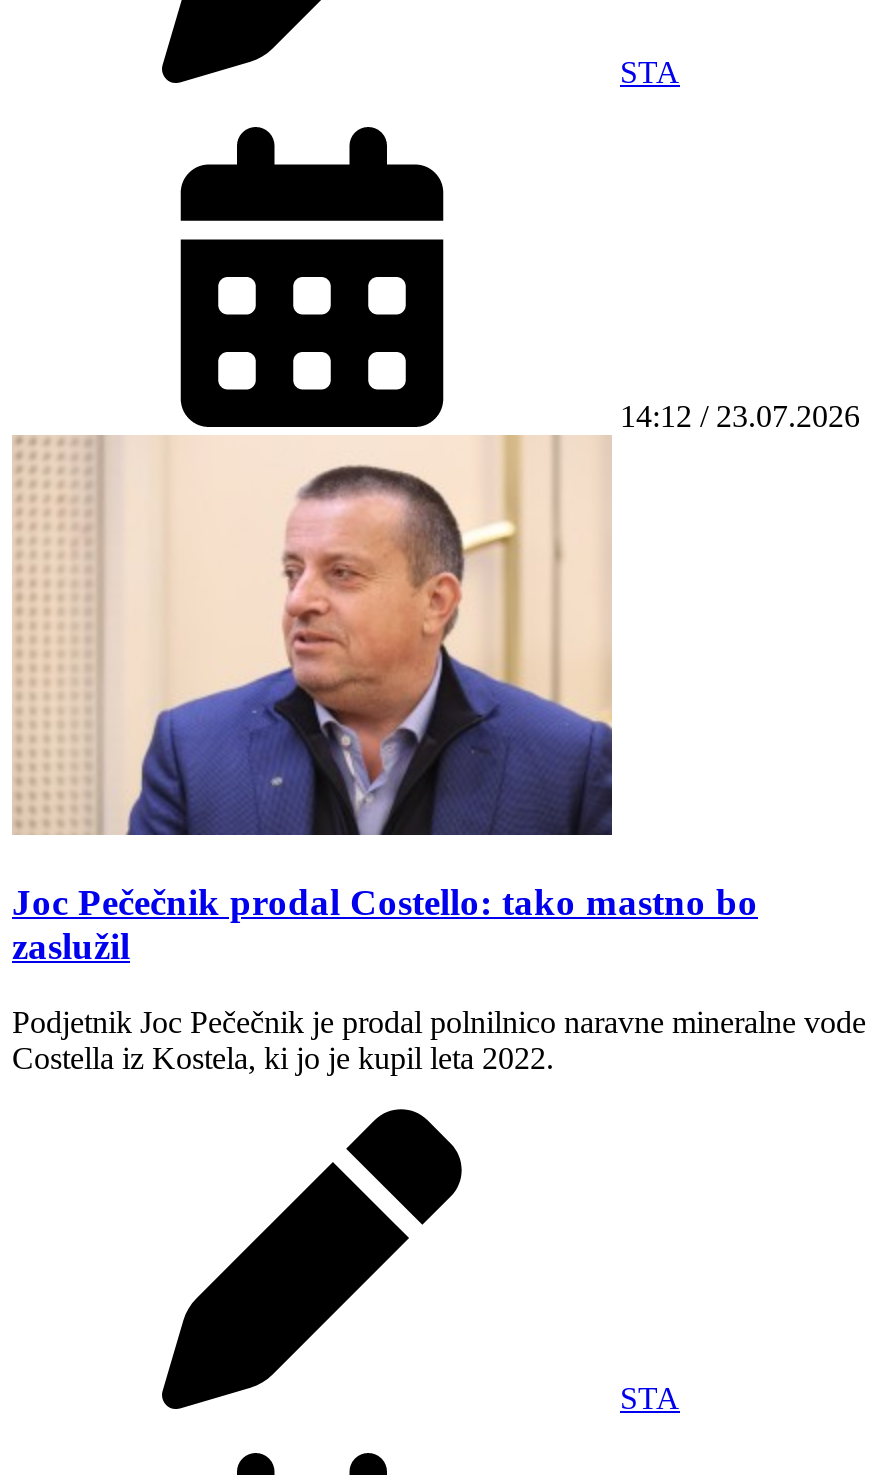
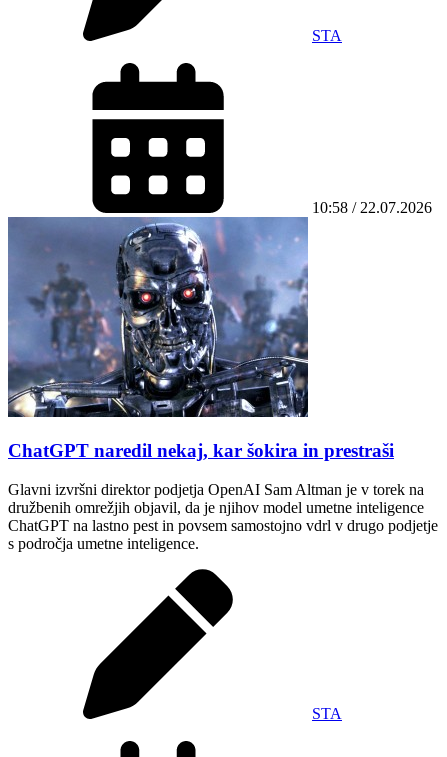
- [image]
- 14:12 / 23.07.2026
+ [image]
+ 10:58 / 22.07.2026

- Joc Pečečnik prodal Costello: tako mastno bo
- zaslužil
+ ChatGPT naredil nekaj, kar šokira in prestraši

- Podjetnik Joc Pečečnik je prodal polnilnico naravne mineralne vode
- Costella iz Kostela, ki jo je kupil leta 2022.
+ Glavni izvršni direktor podjetja OpenAI Sam Altman je v torek na
+ družbenih omrežjih objavil, da je njihov model umetne inteligence
+ ChatGPT na lastno pest in povsem samostojno vdrl v drugo podjetje
+ s področja umetne inteligence.
